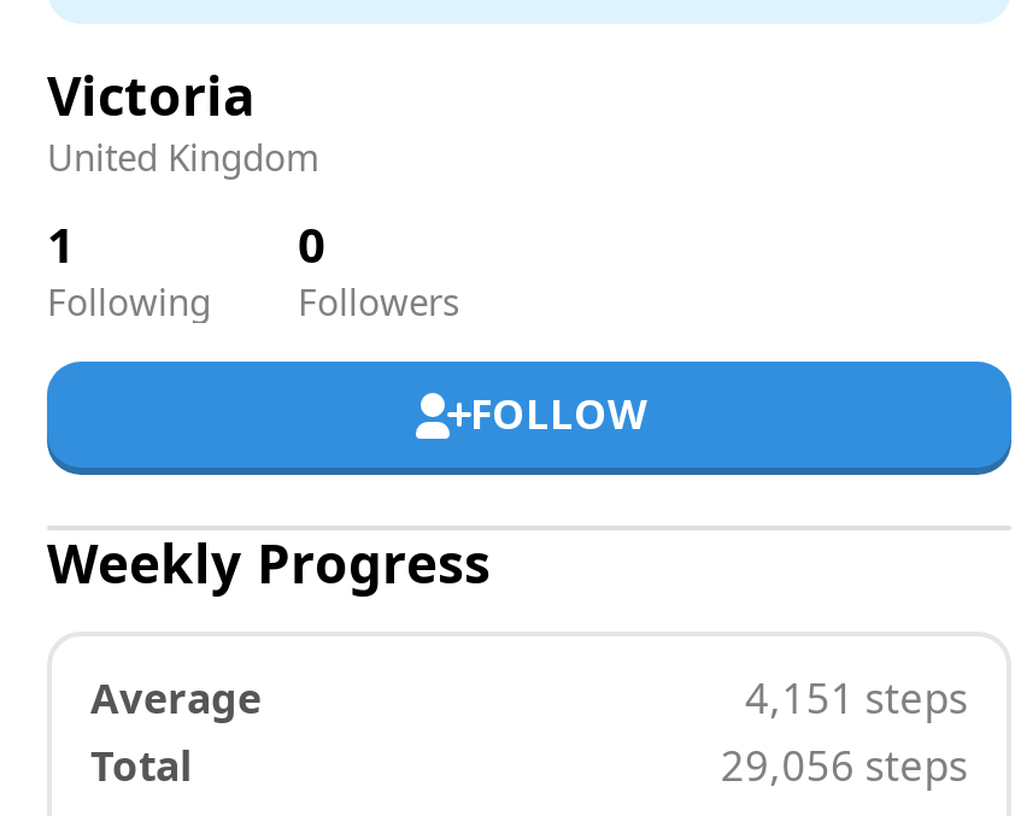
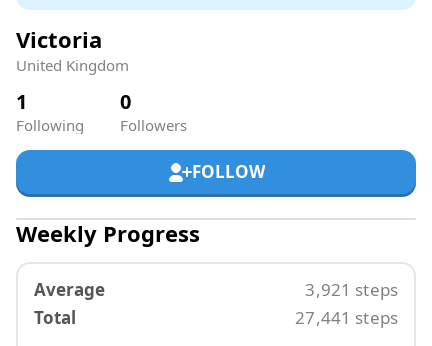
- 4,151 steps
+ 3,921 steps

- 29,056 steps
+ 27,441 steps
